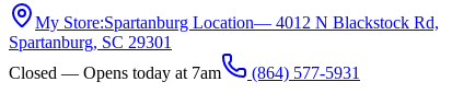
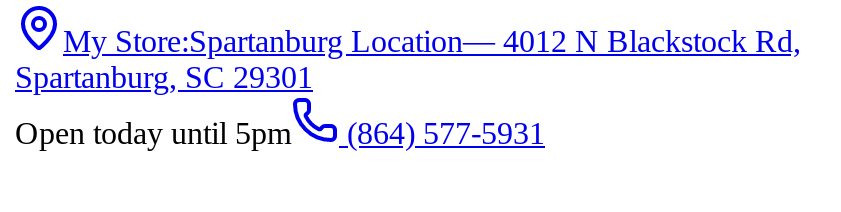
- Closed — Opens today at 7am
+ Open today until 5pm
